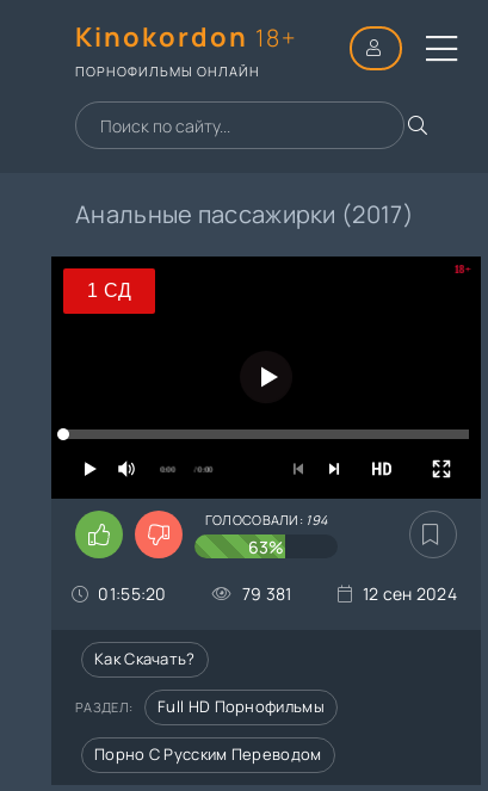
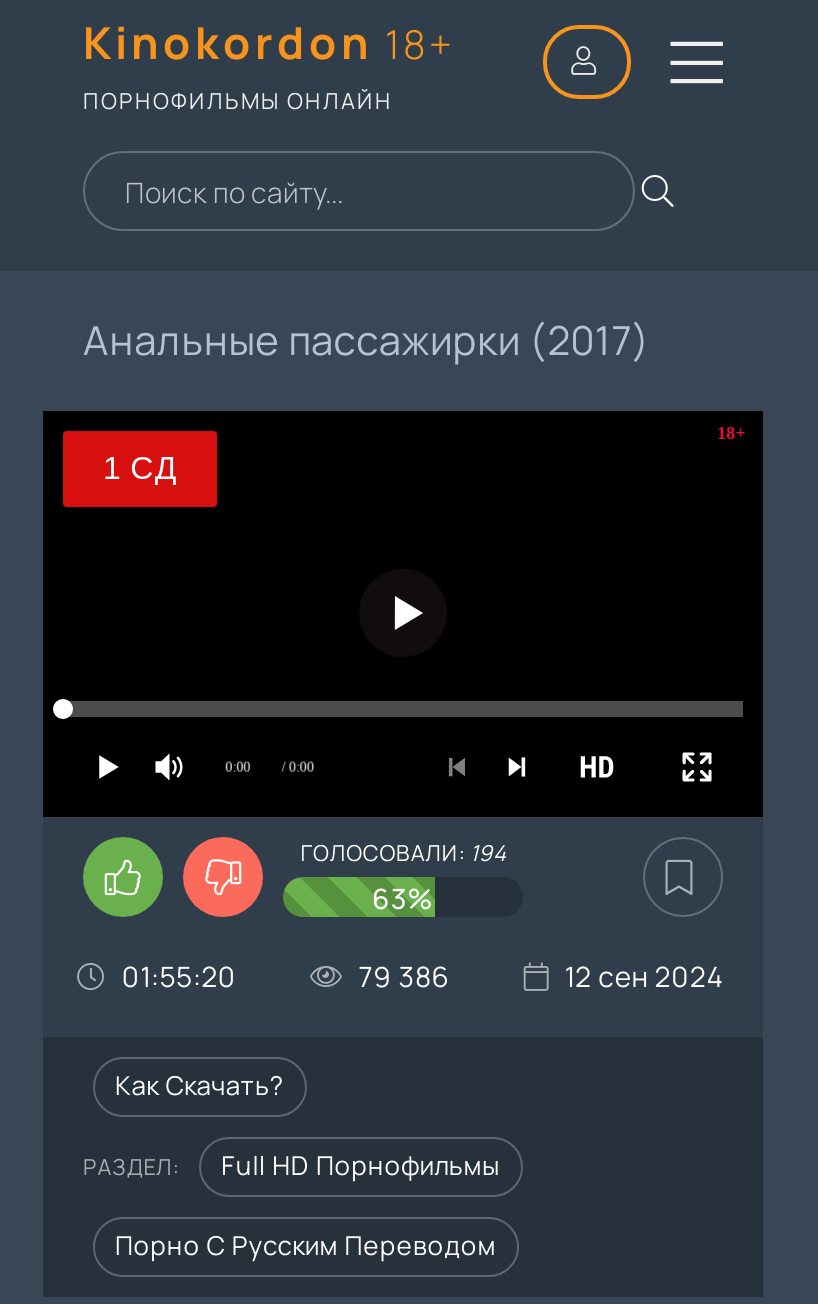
- 79 381
+ 79 386
